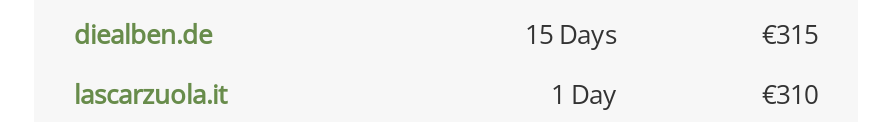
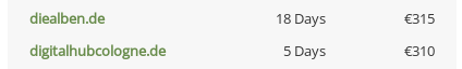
- 15 Days
+ 18 Days

- lascarzuola.it
- 1 Day
+ digitalhubcologne.de
+ 5 Days
